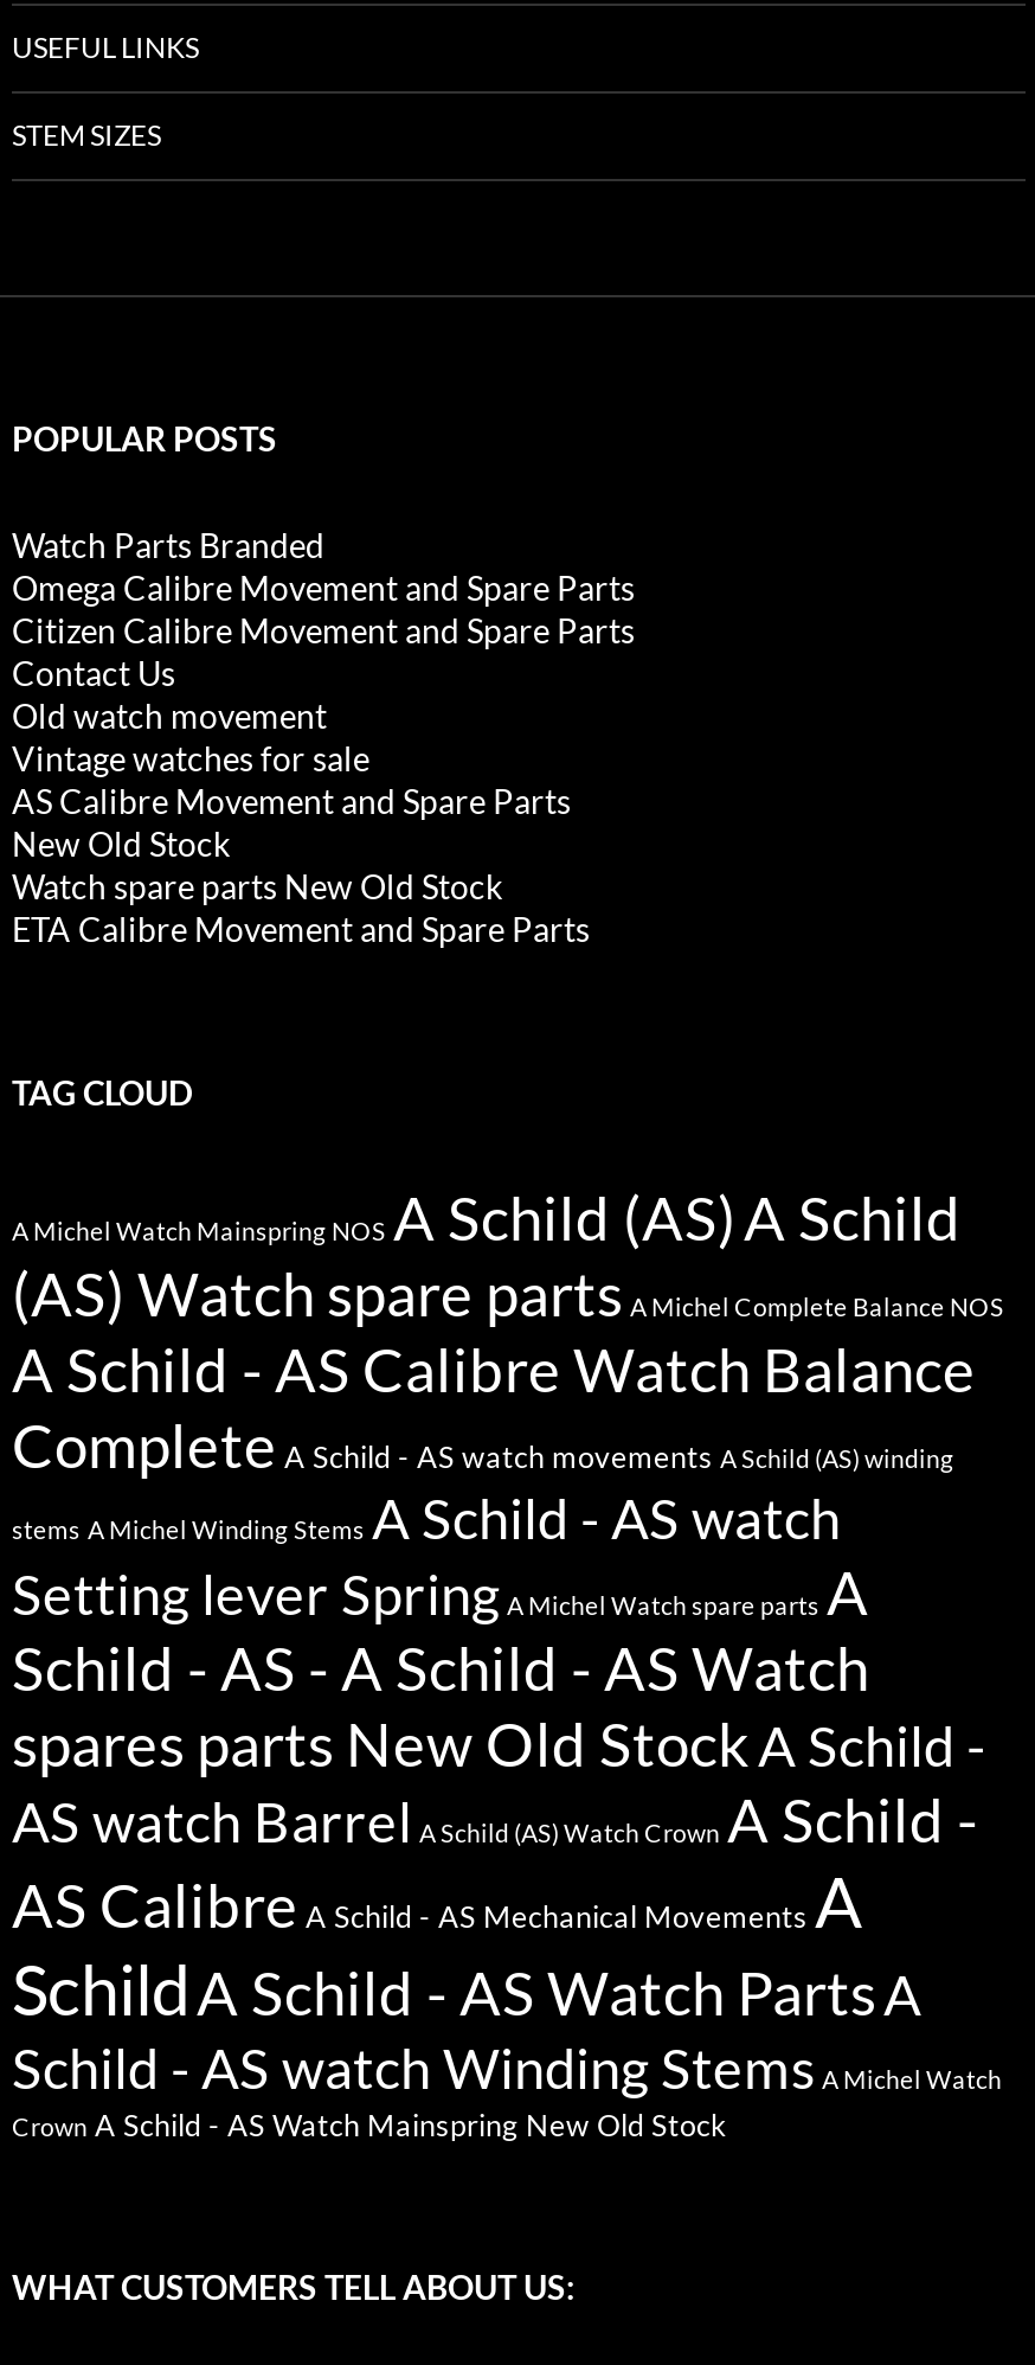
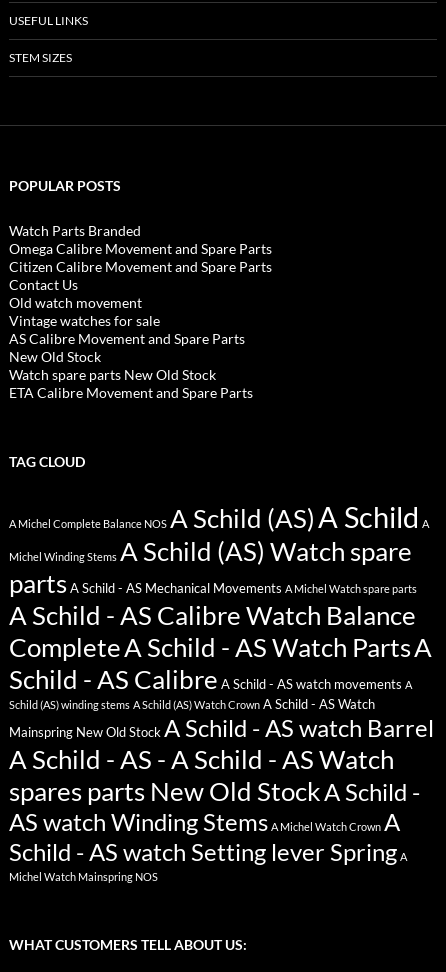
- A Michel Watch Mainspring NOS A Schild (AS) A Schild
- (AS) Watch spare parts A Michel Complete Balance NOS
+ A Michel Complete Balance NOS A Schild (AS) A Schild A
+ Michel Winding Stems A Schild (AS) Watch spare
+ parts A Schild - AS Mechanical Movements A Michel Watch spare parts

moved down: A Schild - AS Calibre Watch Balance

- Complete A Schild - AS watch movements A Schild (AS) winding
- stems A Michel Winding Stems A Schild - AS watch
- Setting lever Spring A Michel Watch spare parts A
- Schild - AS - A Schild - AS Watch
+ Complete A Schild - AS Watch Parts A
+ Schild - AS Calibre A Schild - AS watch movements A
+ Schild (AS) winding stems A Schild (AS) Watch Crown A Schild - AS Watch
+ Mainspring New Old Stock A Schild - AS watch Barrel
+ A Schild - AS - A Schild - AS Watch

moved down: spares parts New Old Stock A Schild -

- AS watch Barrel A Schild (AS) Watch Crown A Schild -
- AS Calibre A Schild - AS Mechanical Movements A
- Schild A Schild - AS Watch Parts A
- Schild - AS watch Winding Stems A Michel Watch
- Crown A Schild - AS Watch Mainspring New Old Stock
+ AS watch Winding Stems A Michel Watch Crown A
+ Schild - AS watch Setting lever Spring A
+ Michel Watch Mainspring NOS
